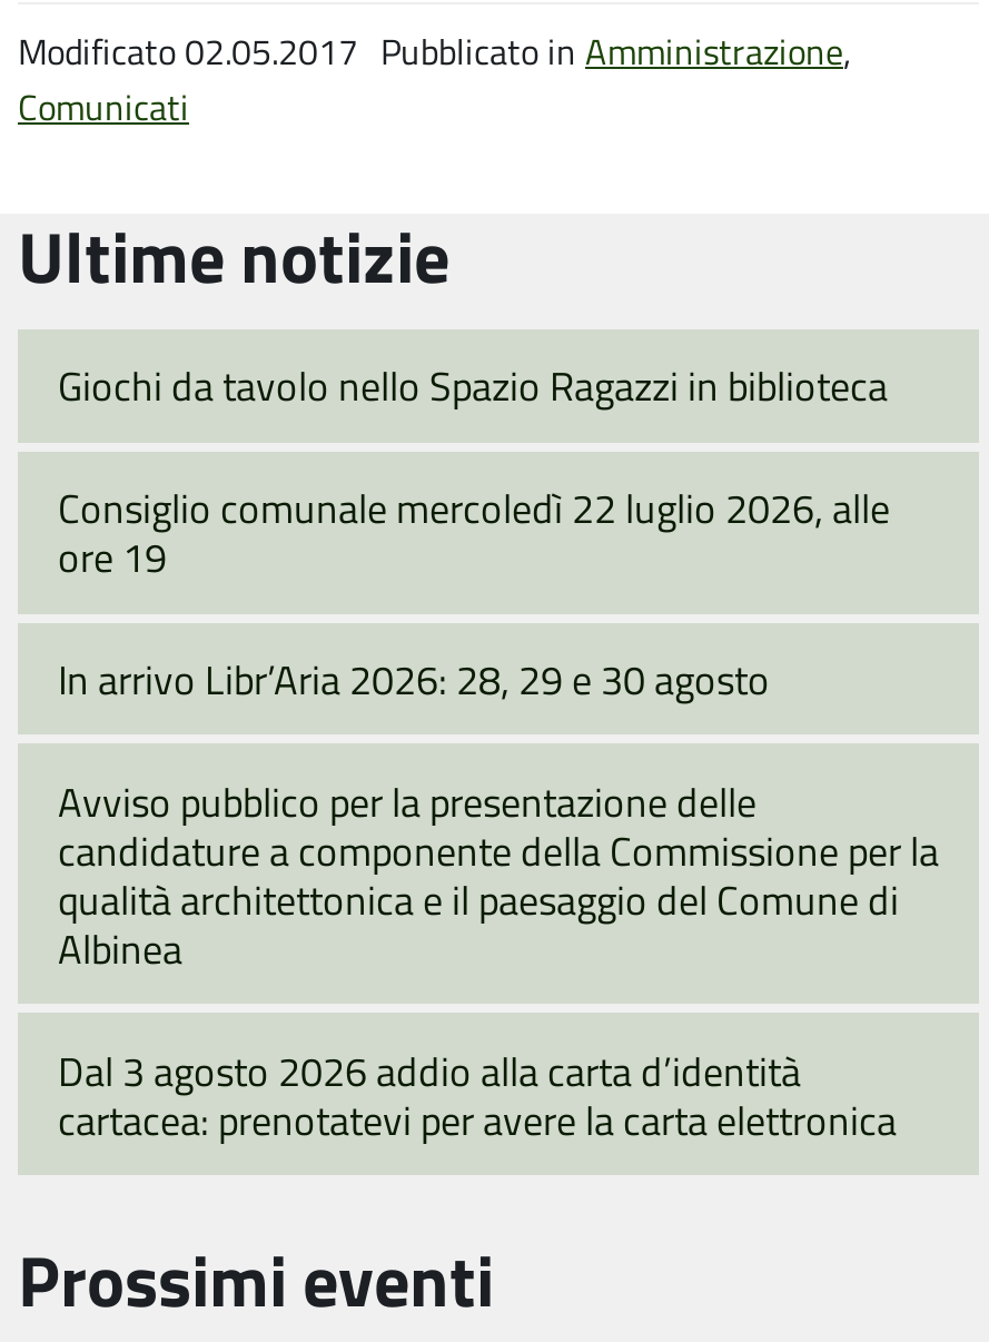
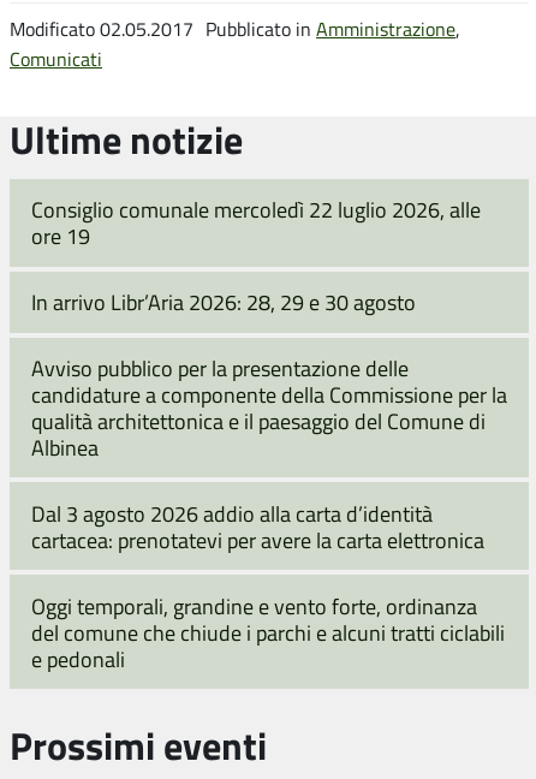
- Giochi da tavolo nello Spazio Ragazzi in biblioteca

moved up: Consiglio comunale mercoledì 22 luglio 2026, alle | ore 19 | In arrivo Libr’Aria 2026: 28, 29 e 30 agosto | ... | Dal 3 agosto 2026 addio alla carta d’identità | cartacea: prenotatevi per avere la carta elettronica

+ Oggi temporali, grandine e vento forte, ordinanza
+ del comune che chiude i parchi e alcuni tratti ciclabili
+ e pedonali
